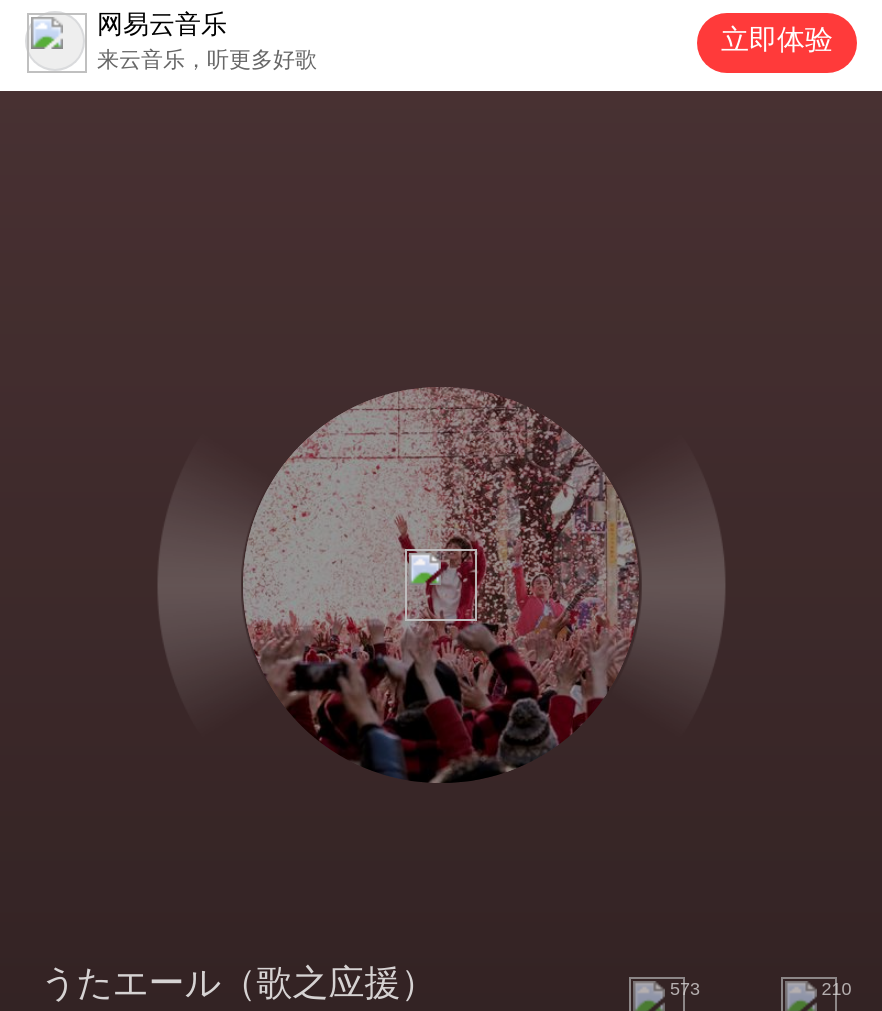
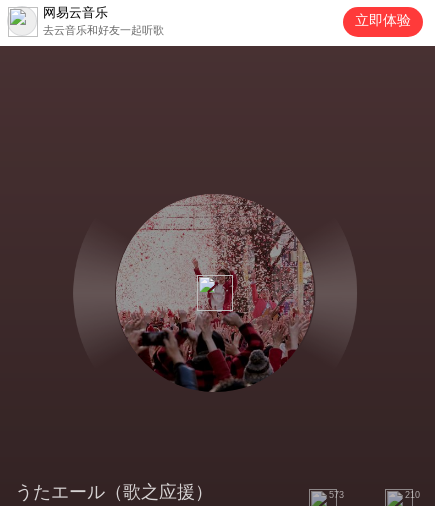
- 来云音乐，听更多好歌
+ 去云音乐和好友一起听歌
